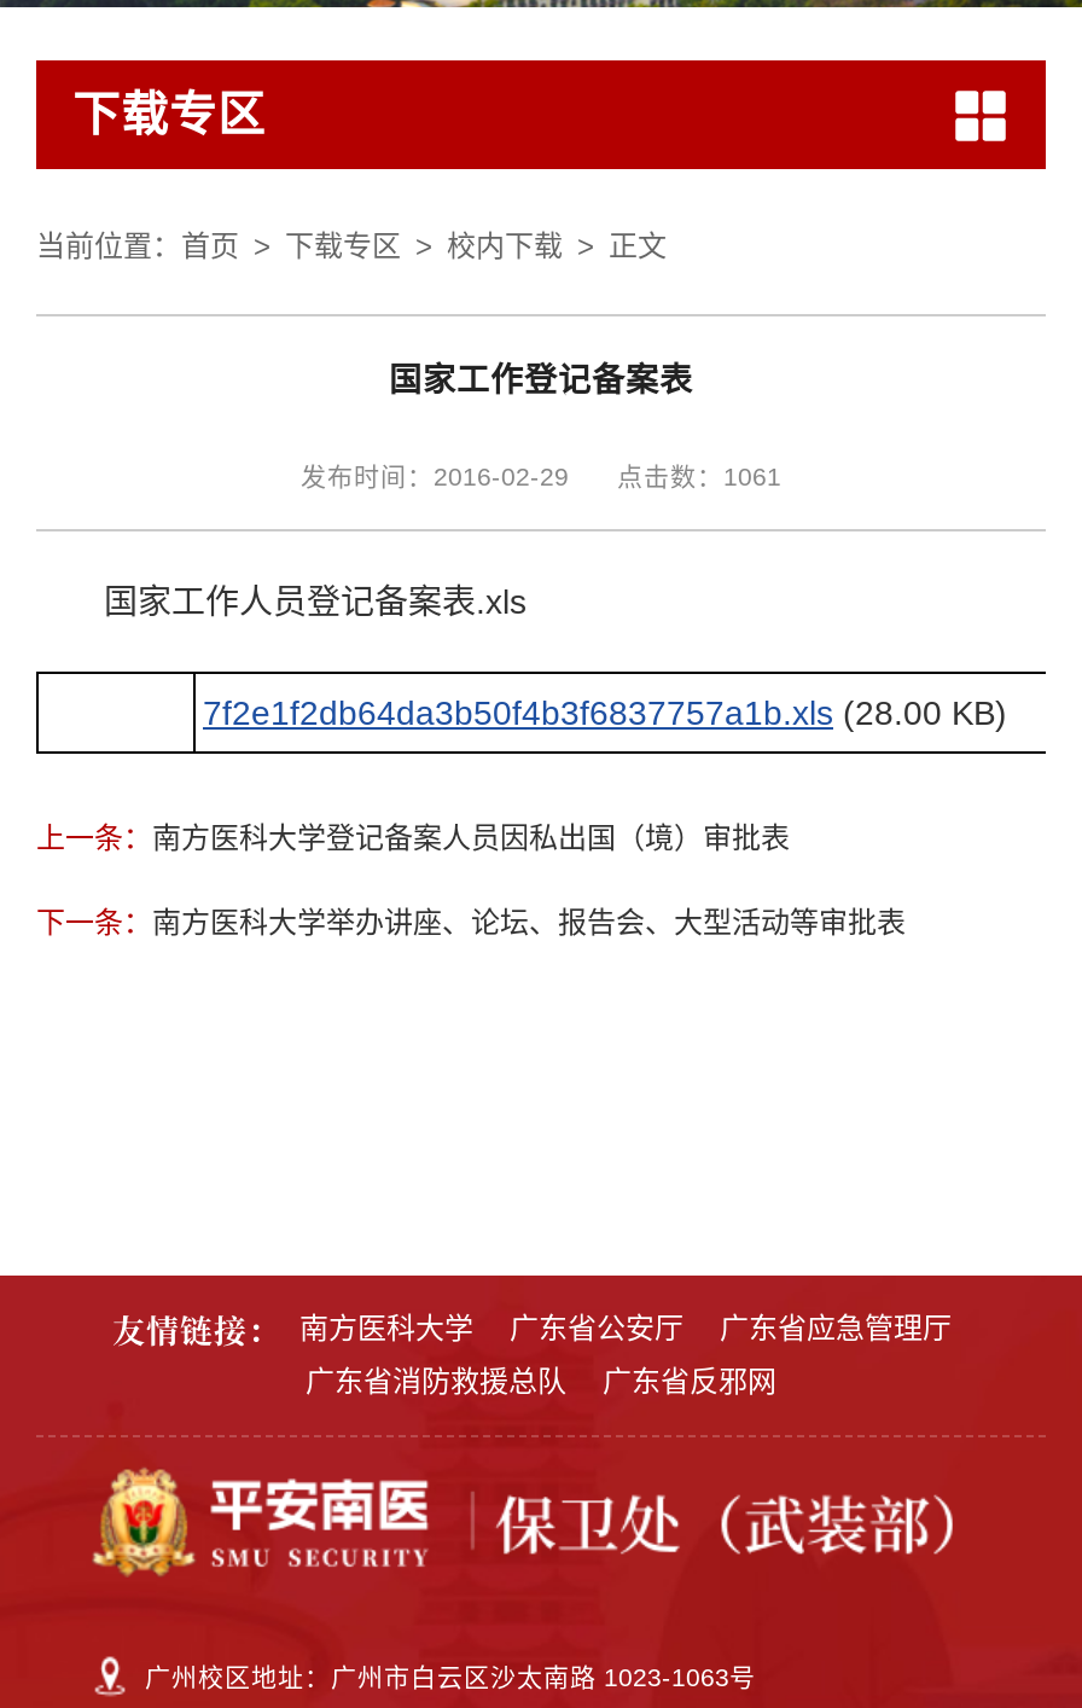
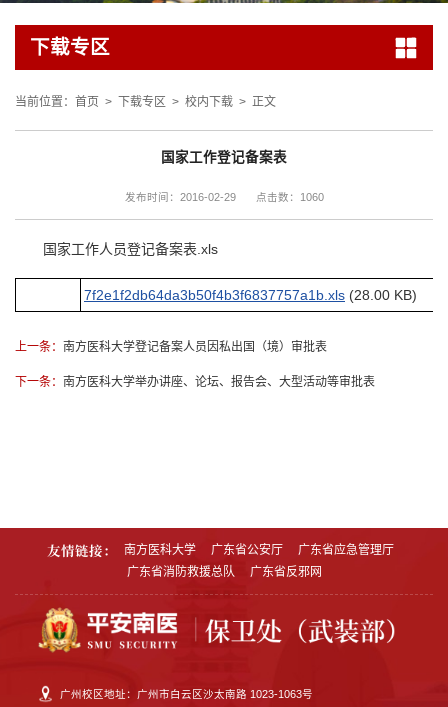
- 发布时间：2016-02-29 点击数：1061
+ 发布时间：2016-02-29 点击数：1060
